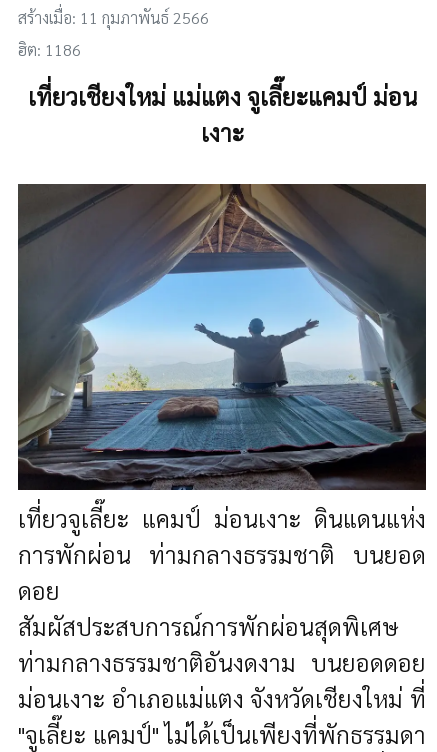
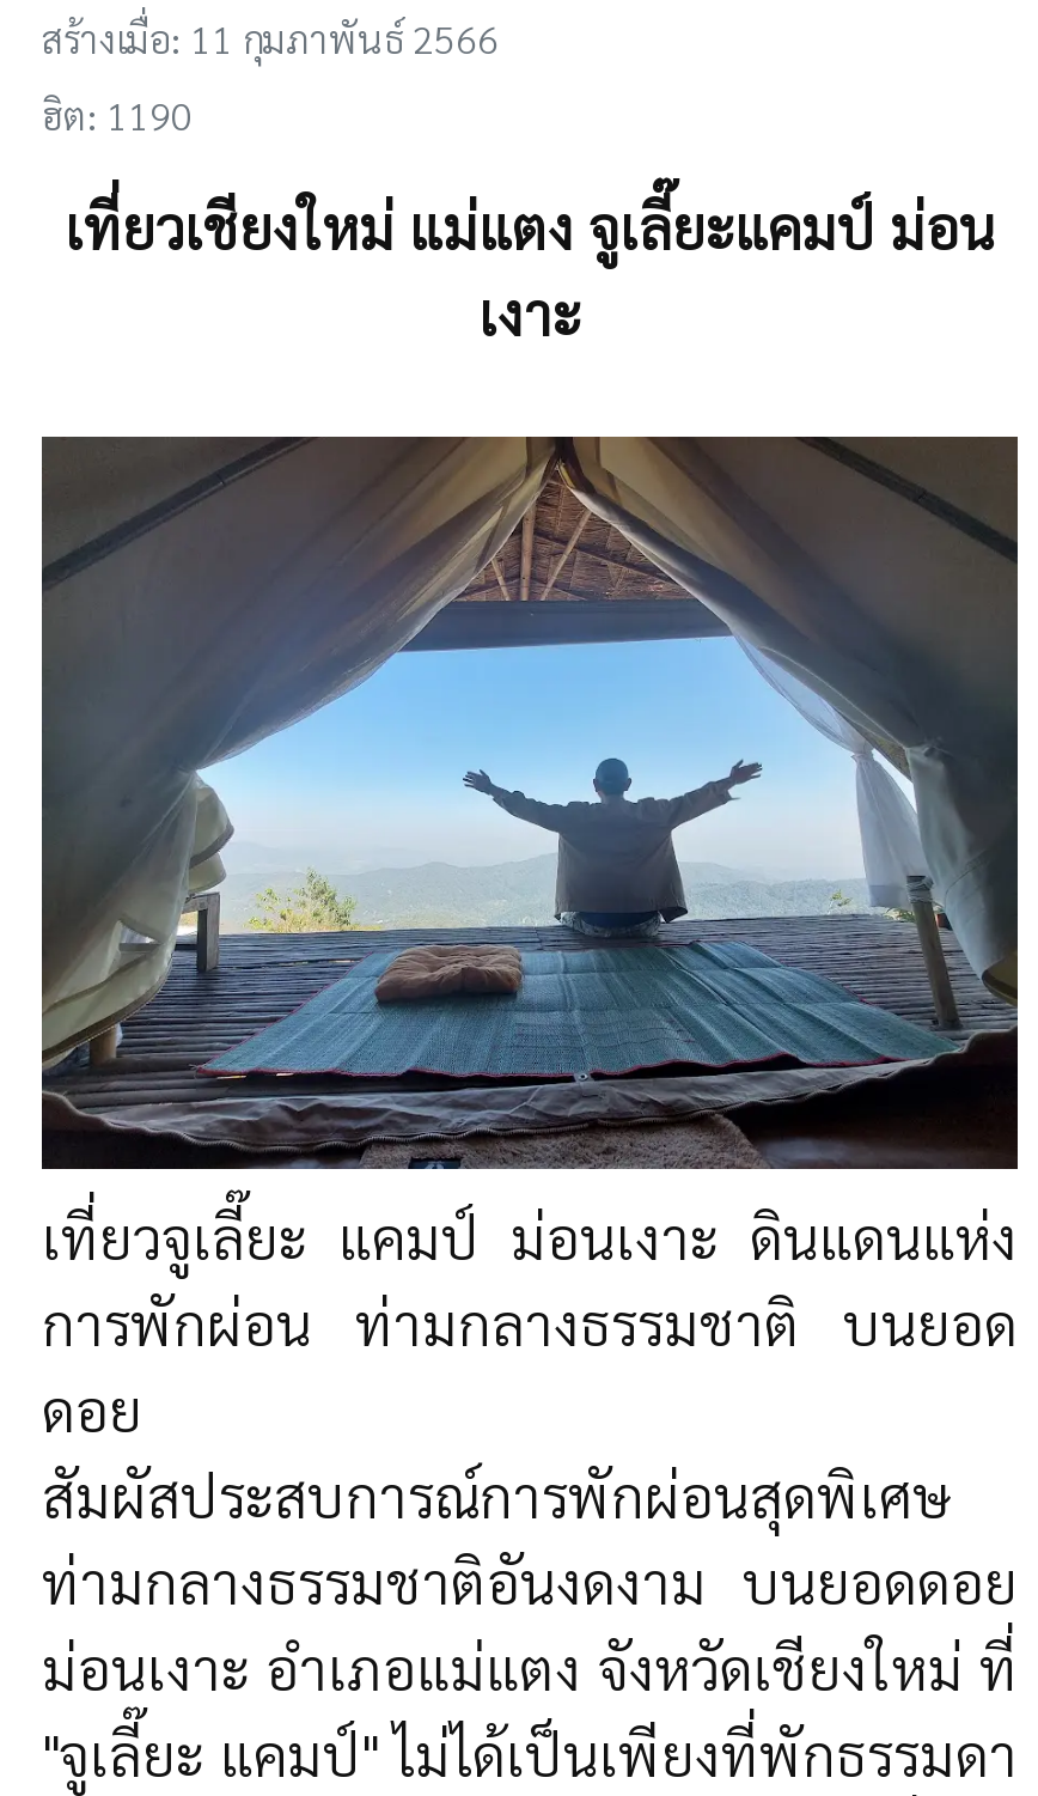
- ฮิต: 1186
+ ฮิต: 1190
